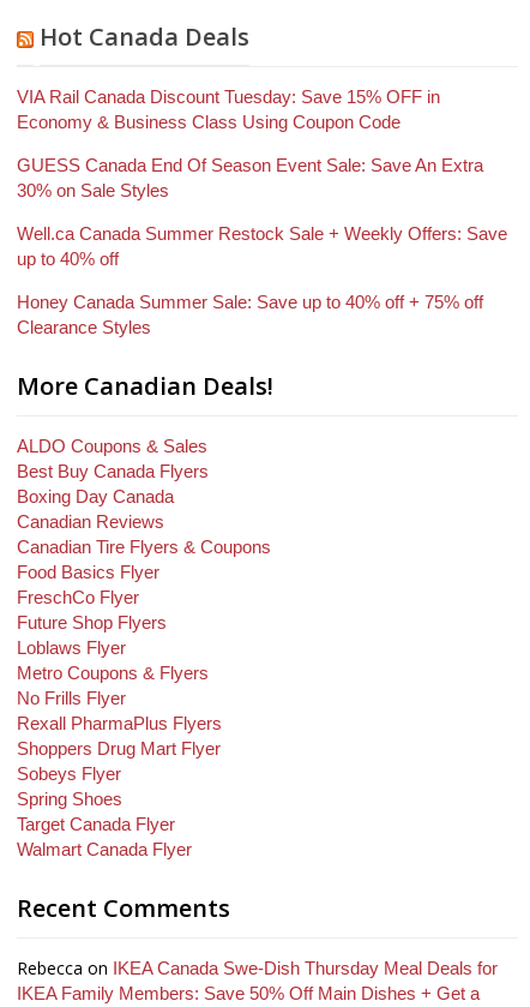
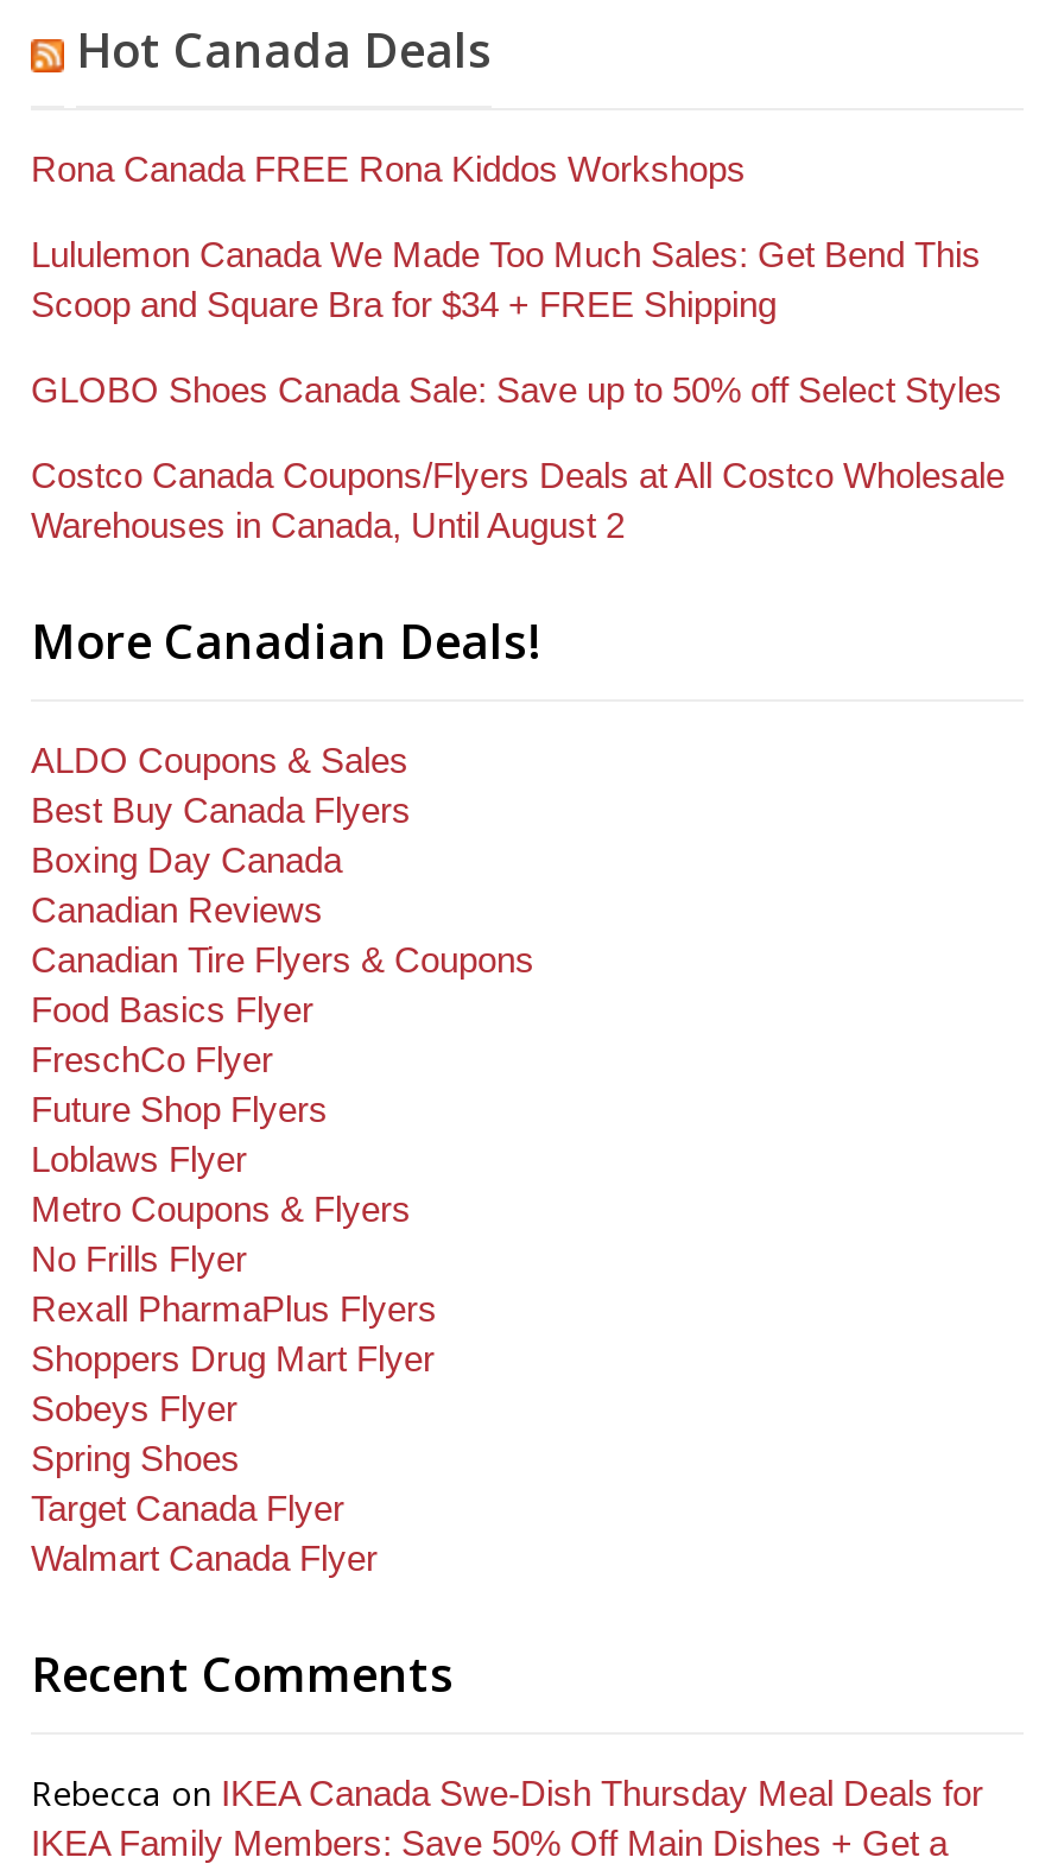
- VIA Rail Canada Discount Tuesday: Save 15% OFF in
- Economy & Business Class Using Coupon Code
+ Rona Canada FREE Rona Kiddos Workshops

- GUESS Canada End Of Season Event Sale: Save An Extra
- 30% on Sale Styles
+ Lululemon Canada We Made Too Much Sales: Get Bend This
+ Scoop and Square Bra for $34 + FREE Shipping

- Well.ca Canada Summer Restock Sale + Weekly Offers: Save
- up to 40% off
+ GLOBO Shoes Canada Sale: Save up to 50% off Select Styles

- Honey Canada Summer Sale: Save up to 40% off + 75% off
- Clearance Styles
+ Costco Canada Coupons/Flyers Deals at All Costco Wholesale
+ Warehouses in Canada, Until August 2
